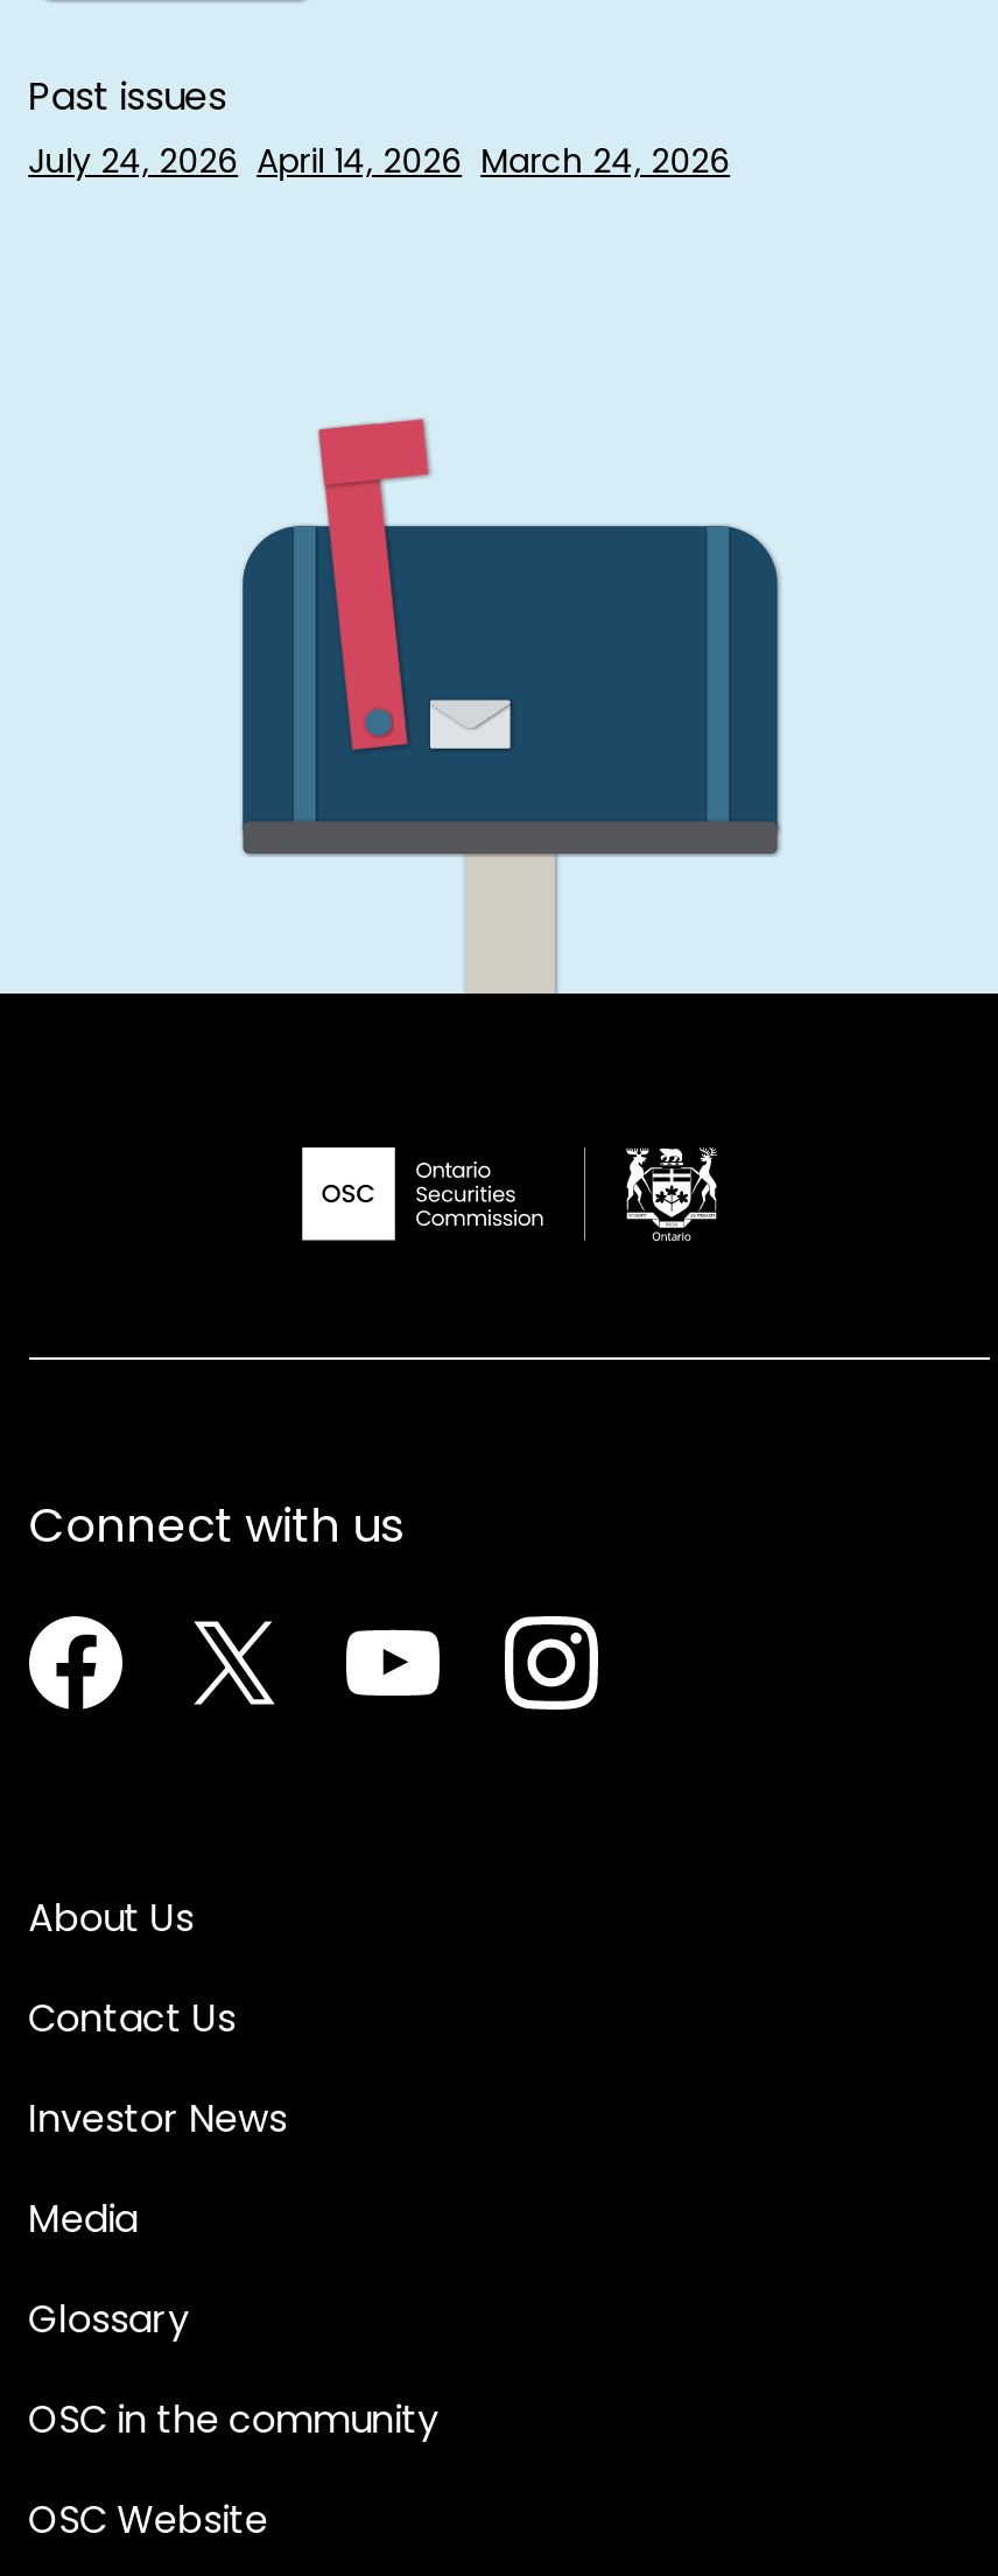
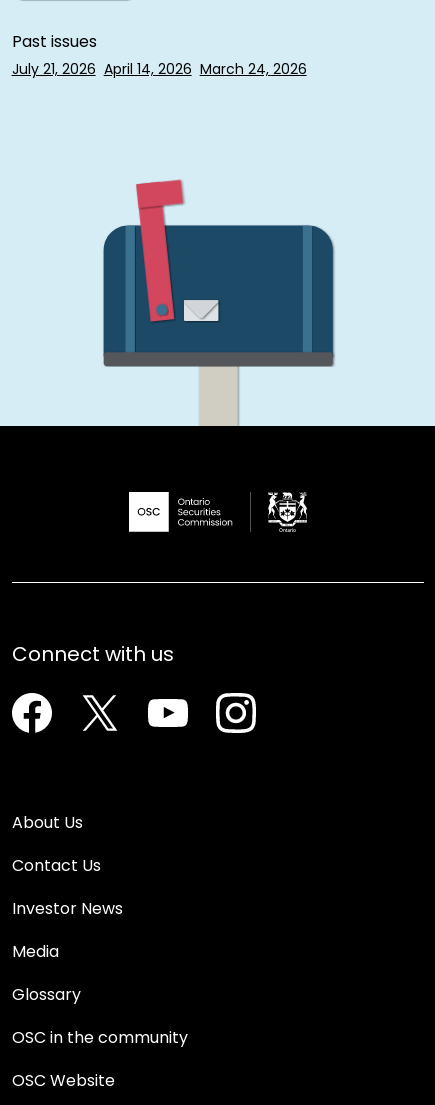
- July 24, 2026 April 14, 2026 March 24, 2026
+ July 21, 2026 April 14, 2026 March 24, 2026
